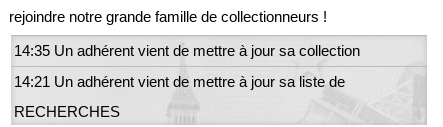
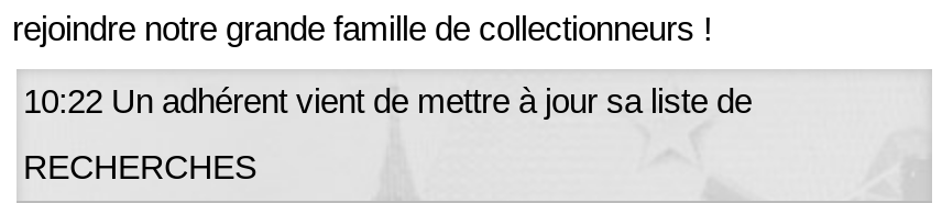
- 14:35 Un adhérent vient de mettre à jour sa collection
- 14:21 Un adhérent vient de mettre à jour sa liste de
+ 10:22 Un adhérent vient de mettre à jour sa liste de
